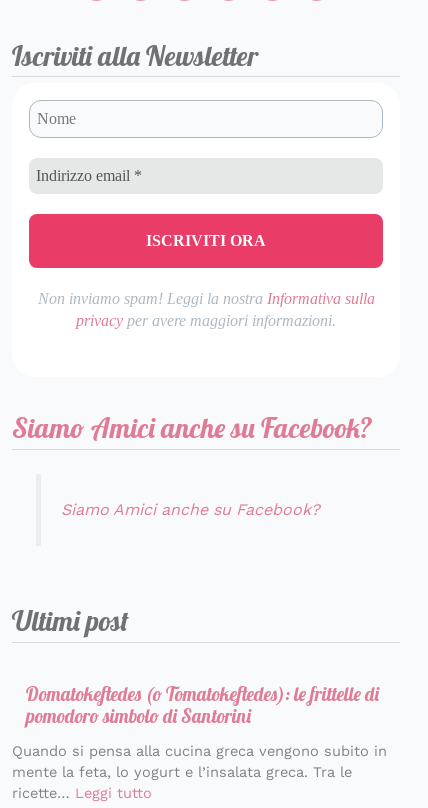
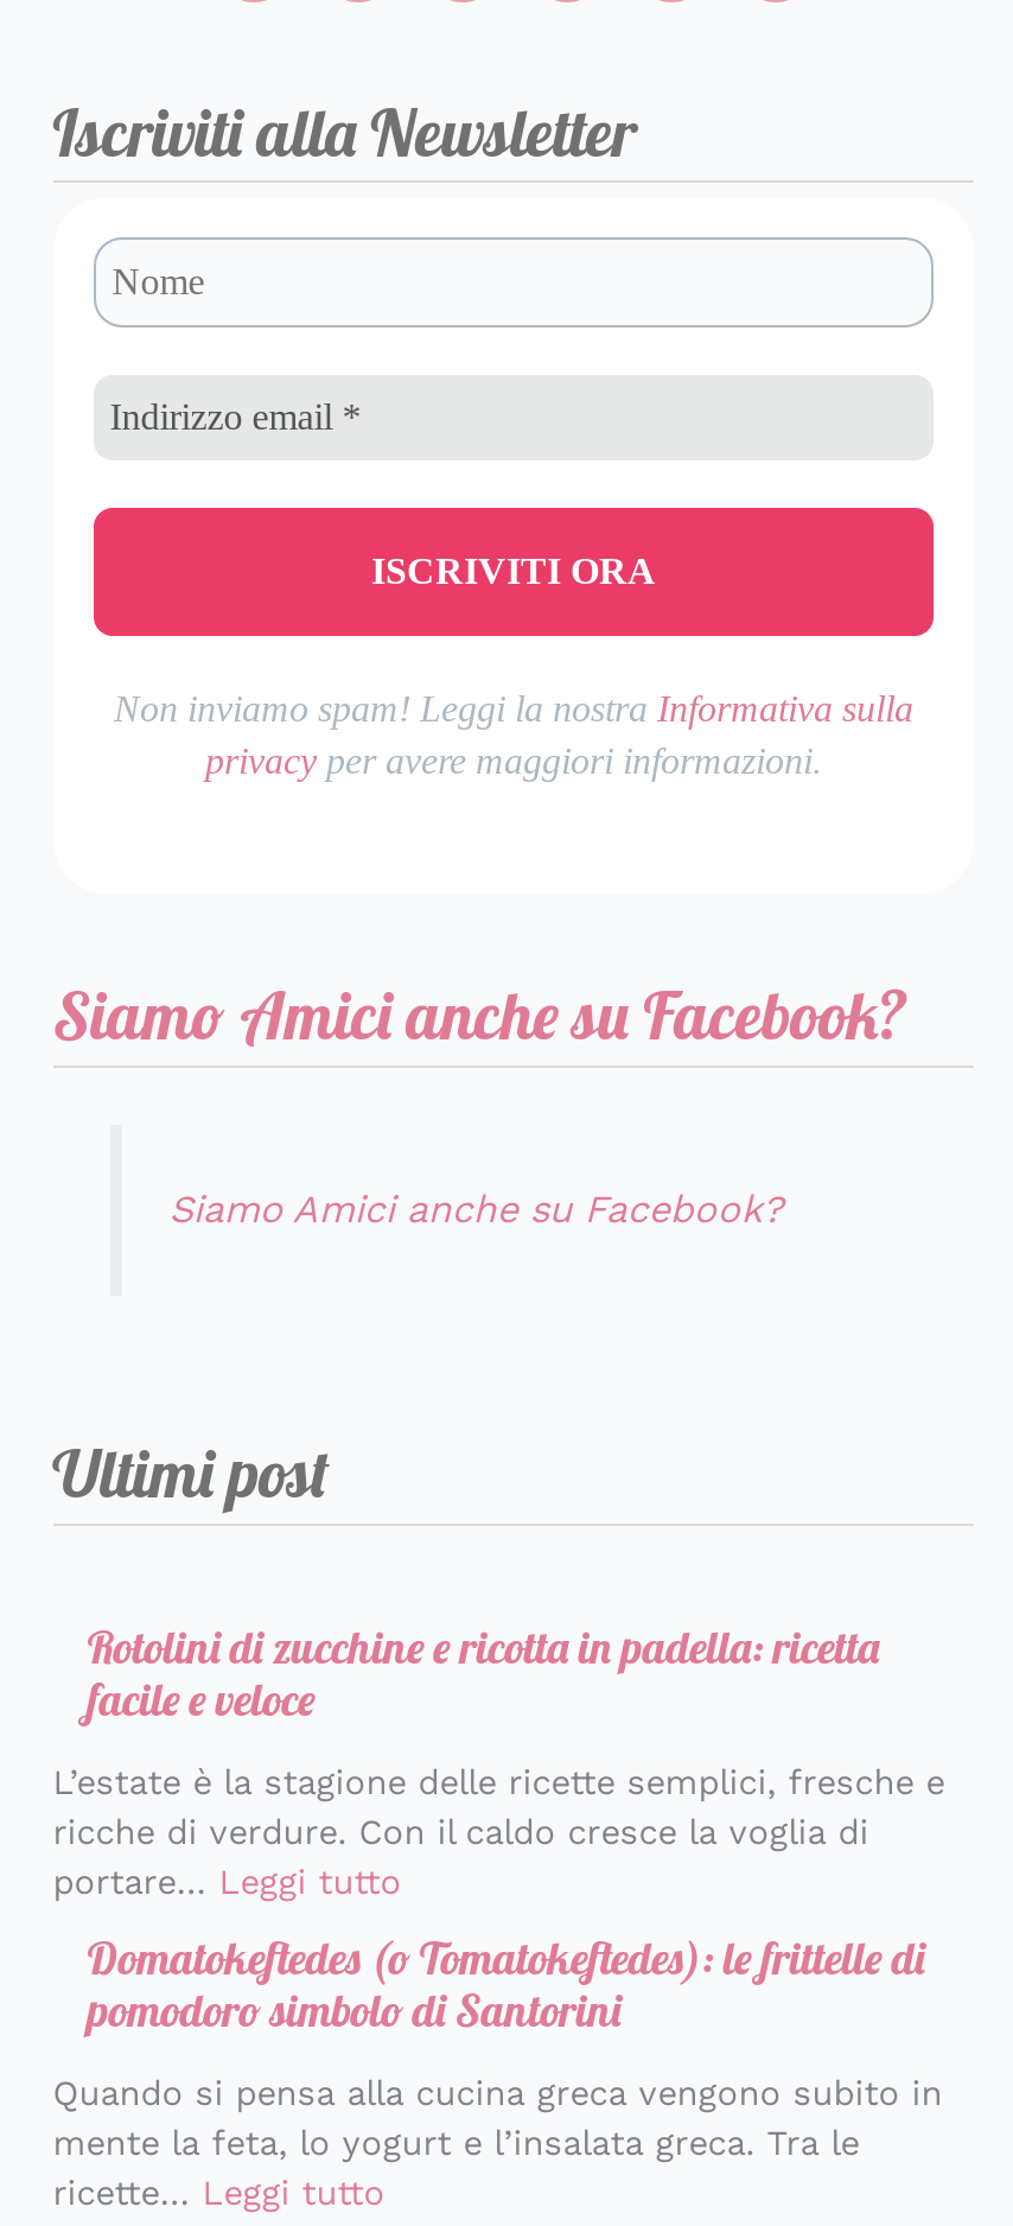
+ Rotolini di zucchine e ricotta in padella: ricetta
+ facile e veloce
+ L’estate è la stagione delle ricette semplici, fresche e
+ ricche di verdure. Con il caldo cresce la voglia di
+ portare… Leggi tutto
